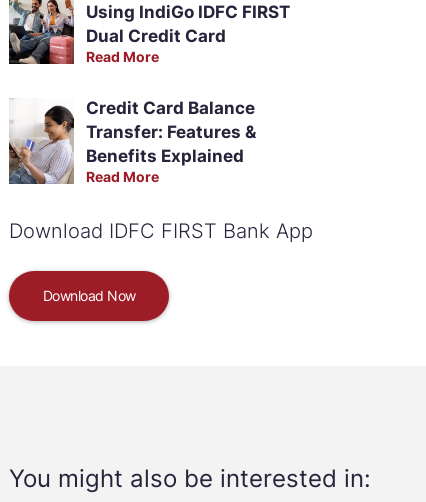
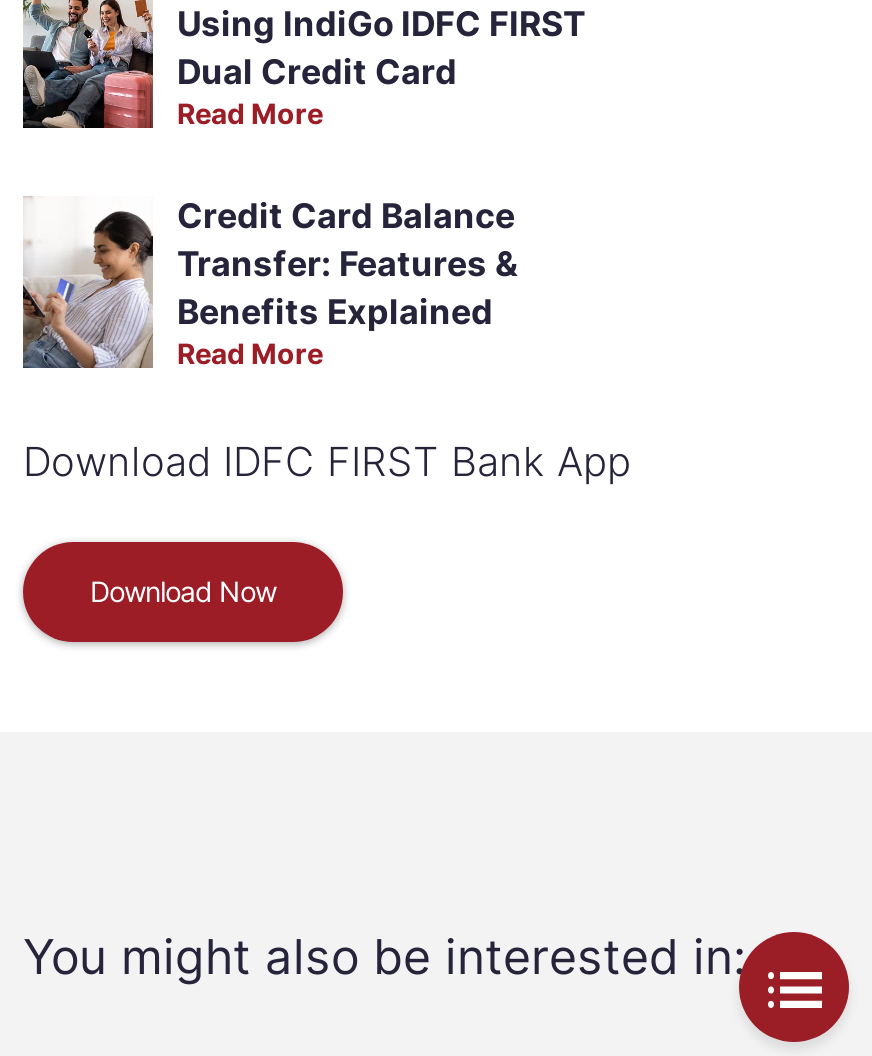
+ [image]
